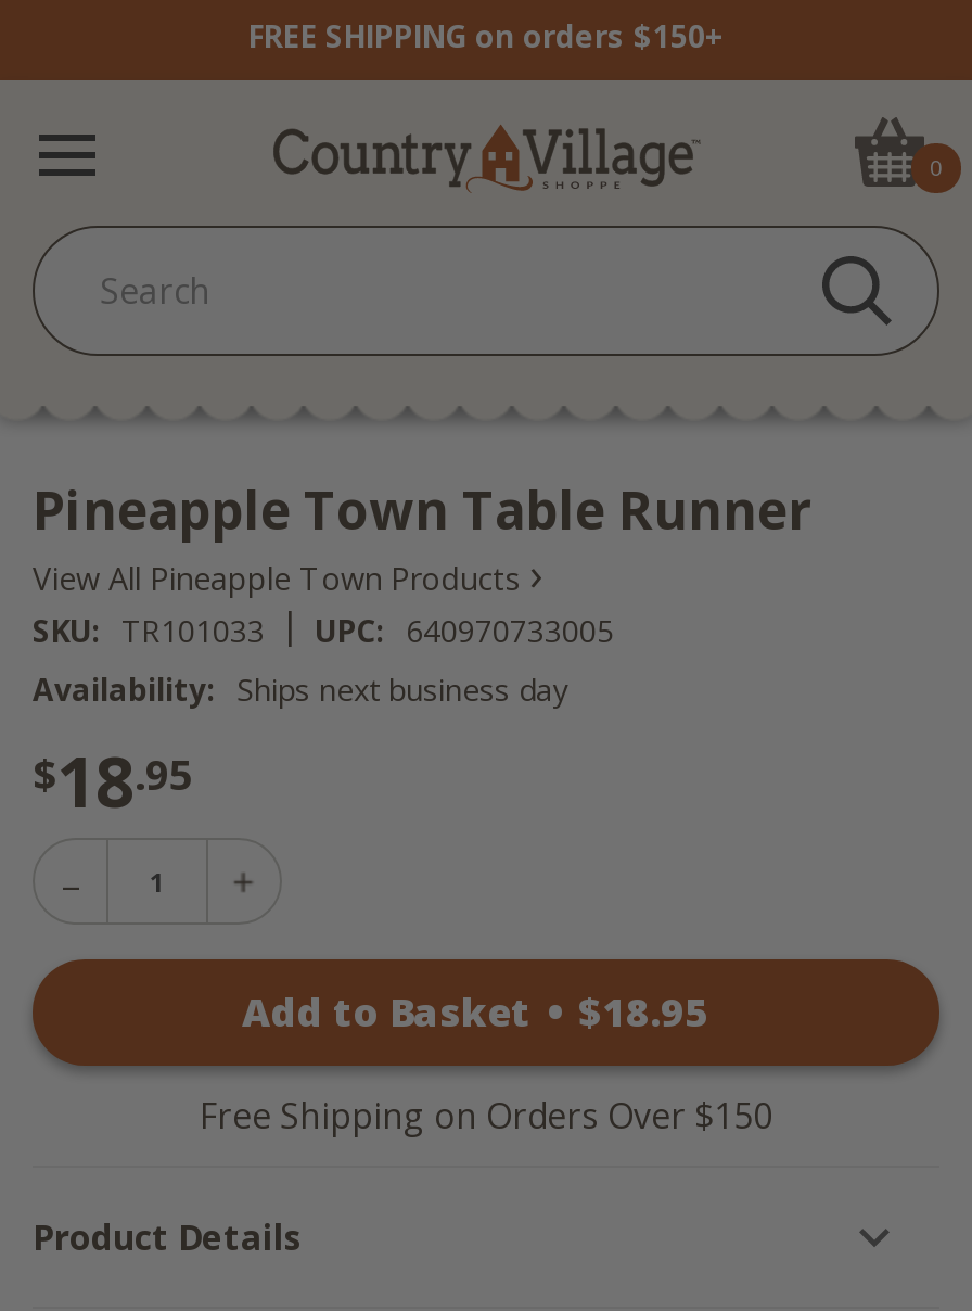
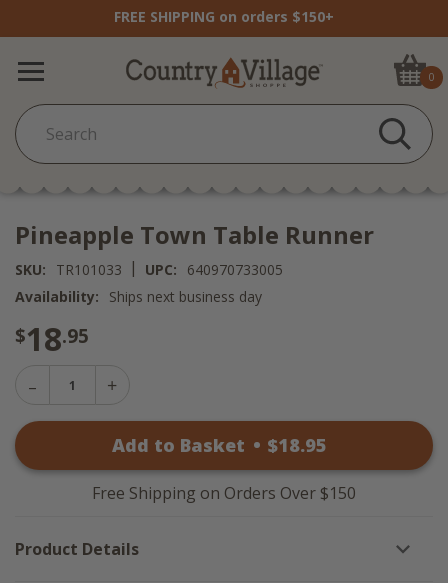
- View All Pineapple Town Products ›
